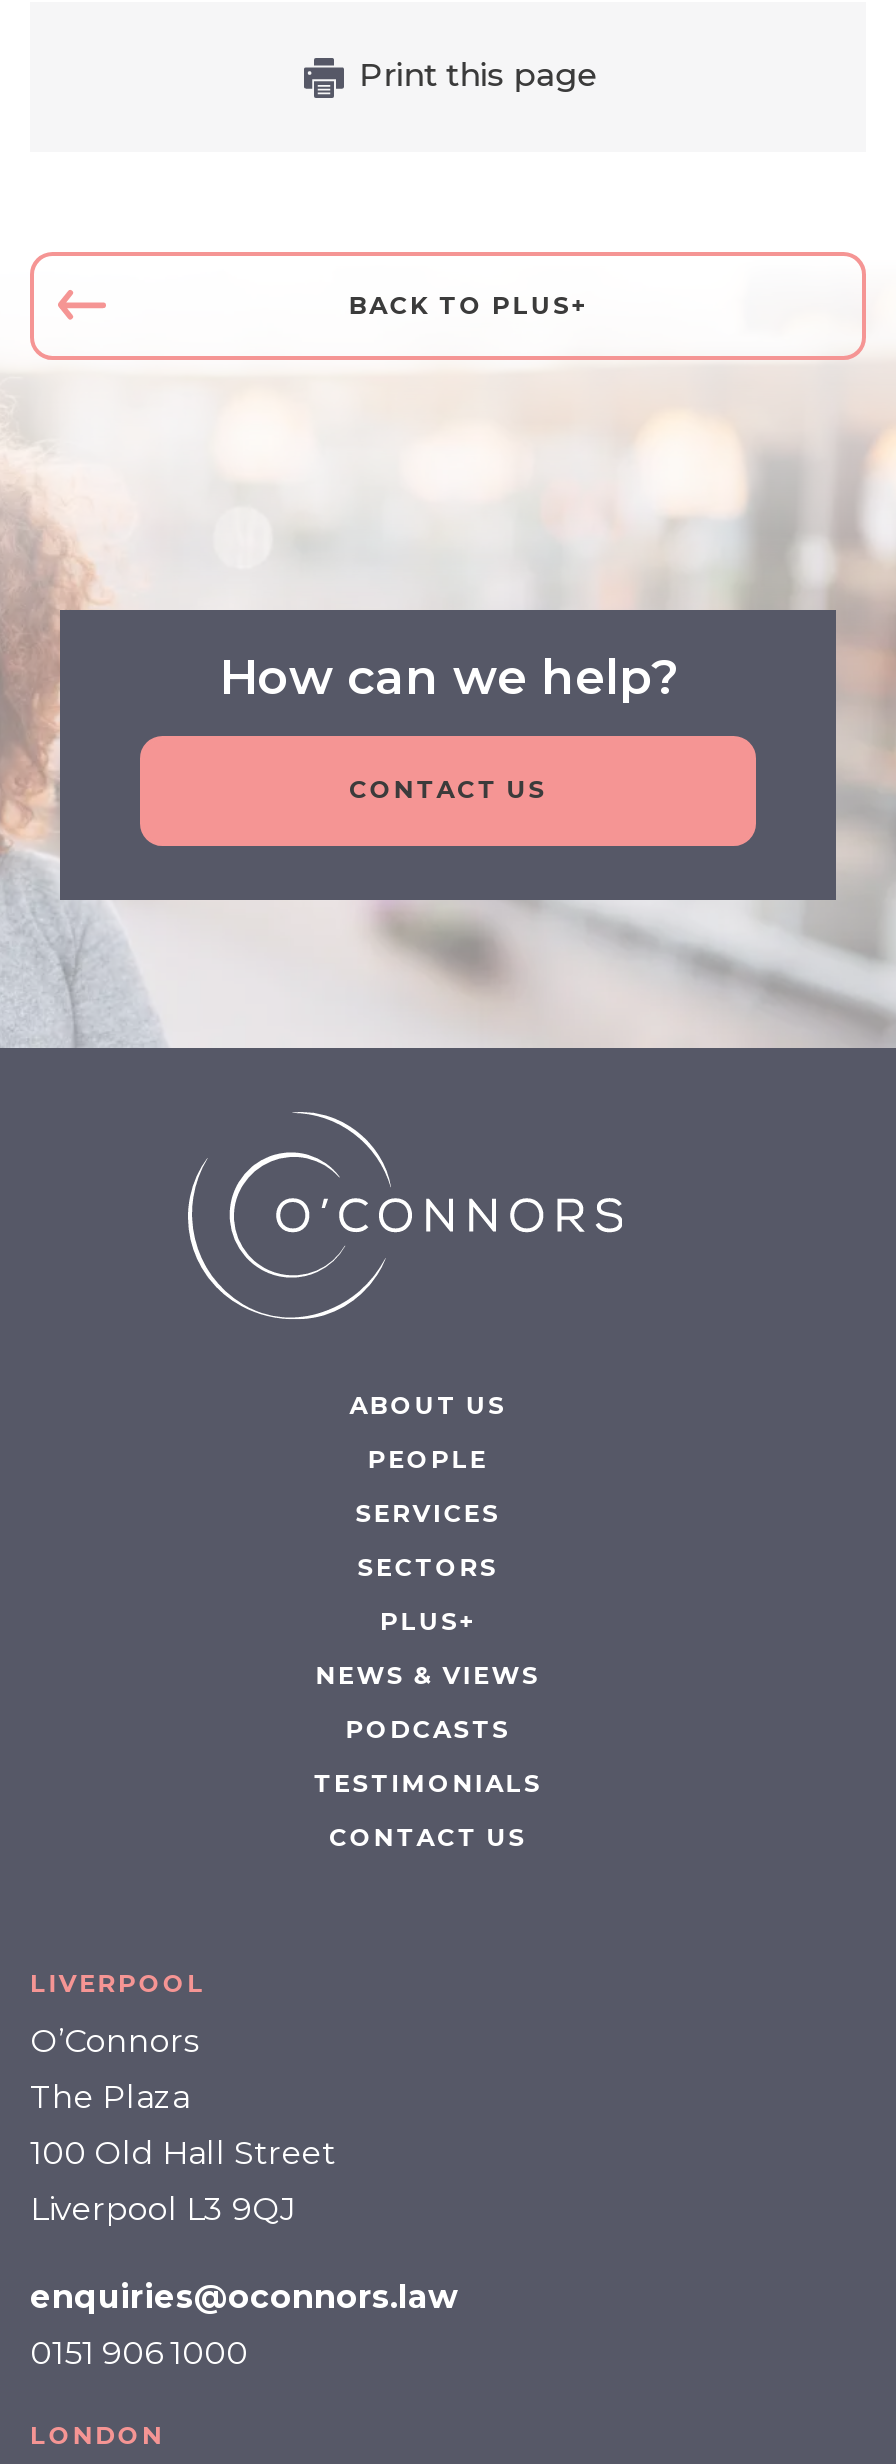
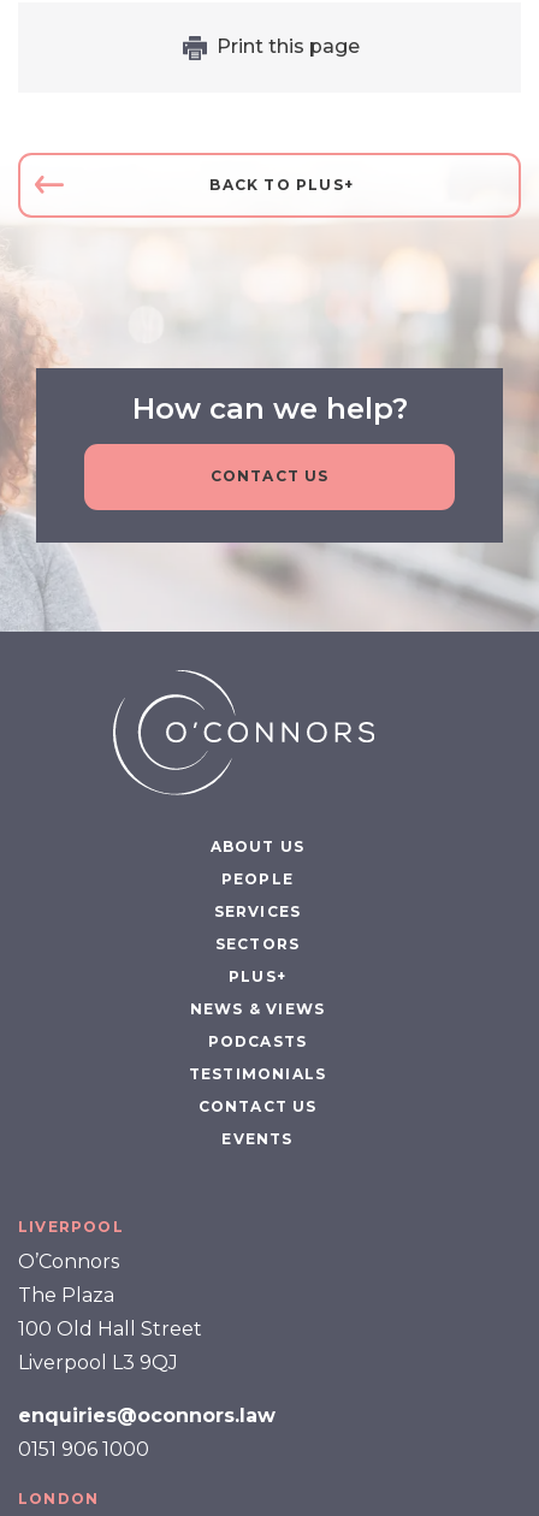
+ EVENTS
